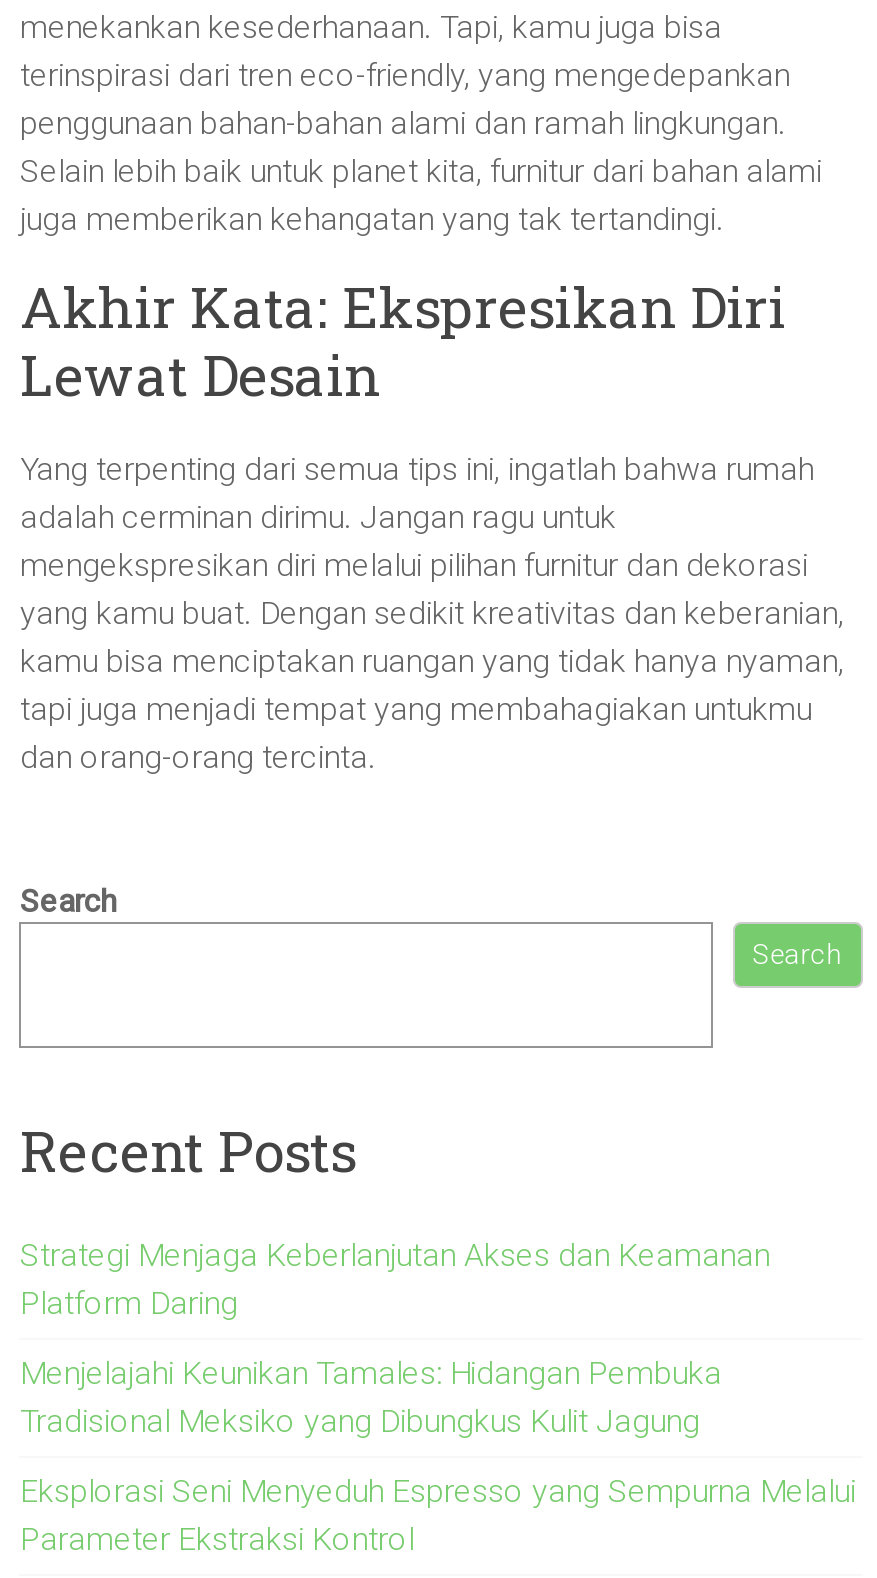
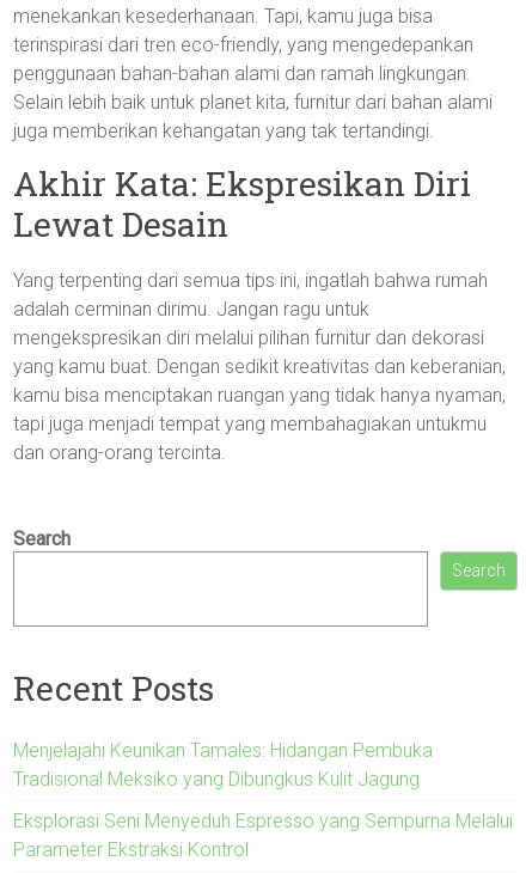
- Strategi Menjaga Keberlanjutan Akses dan Keamanan
- Platform Daring
